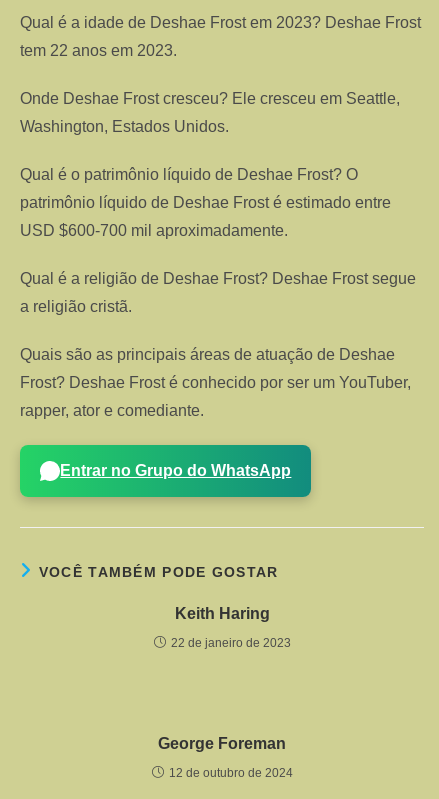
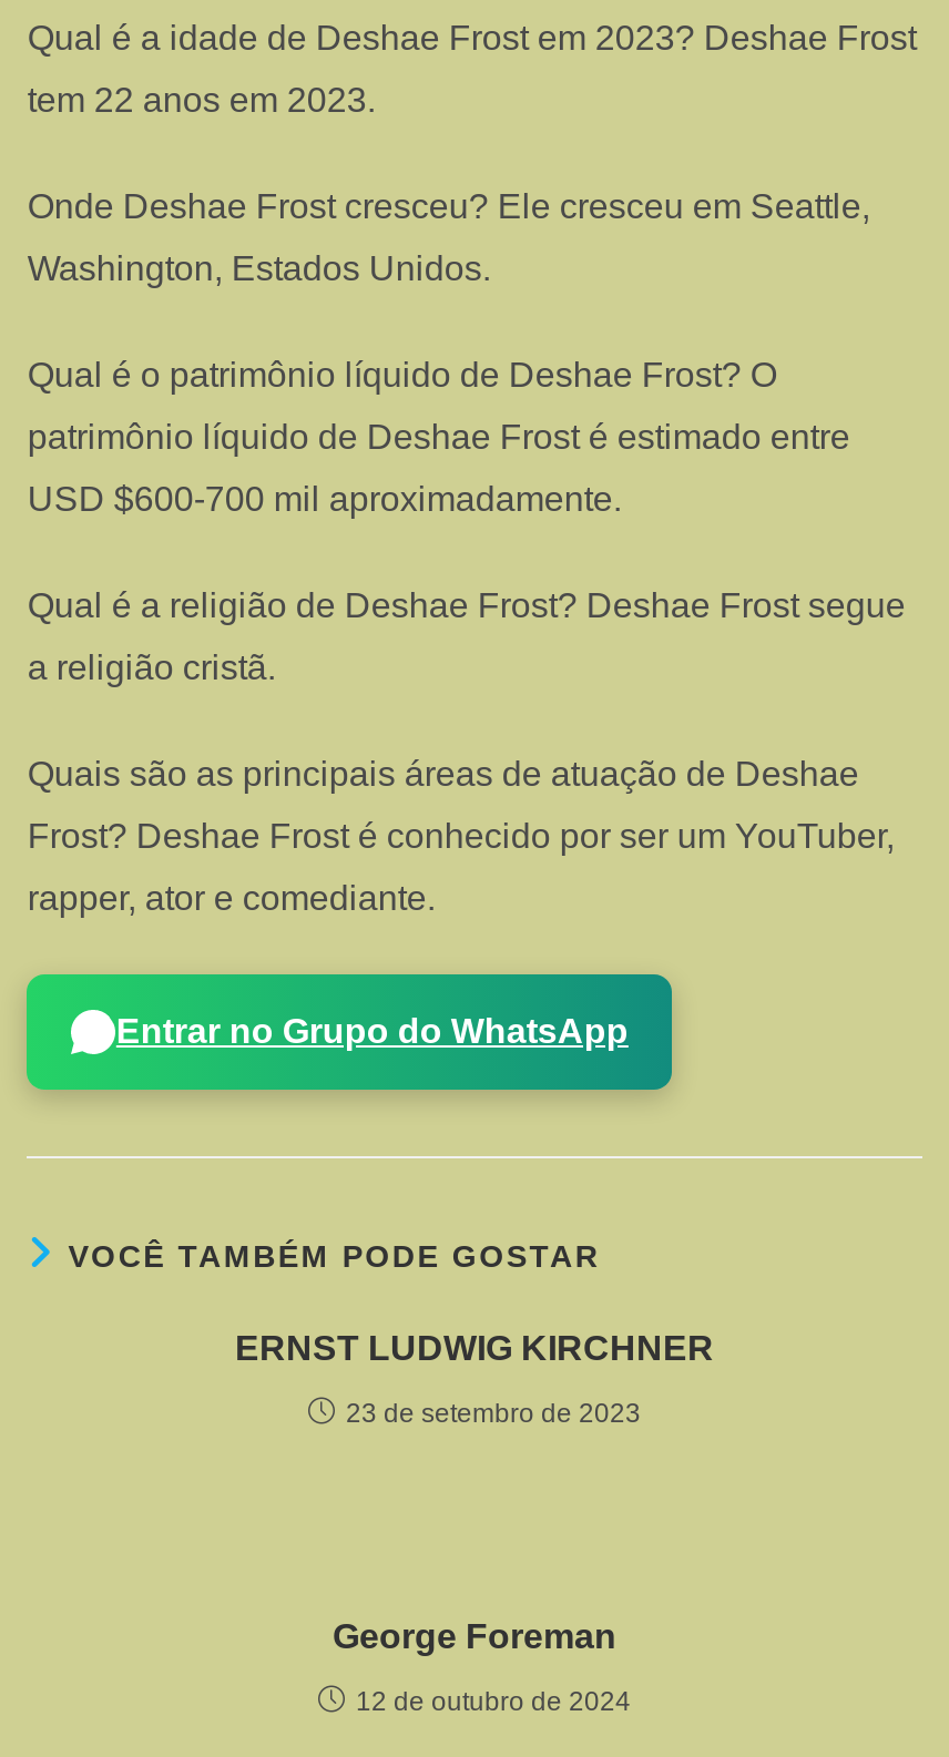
- Keith Haring
+ ERNST LUDWIG KIRCHNER

- 22 de janeiro de 2023
+ 23 de setembro de 2023
